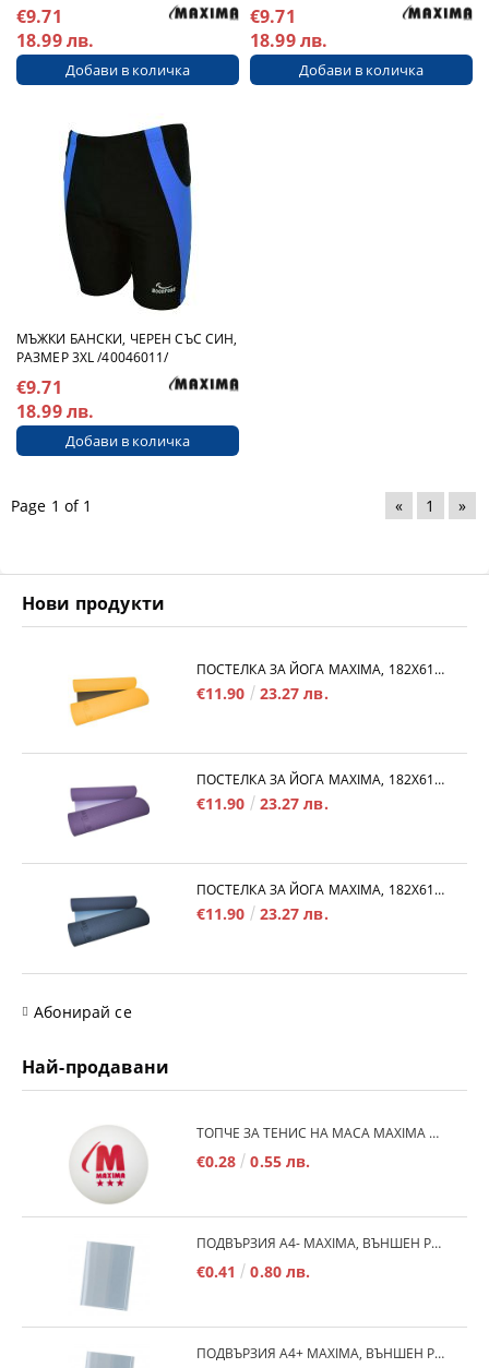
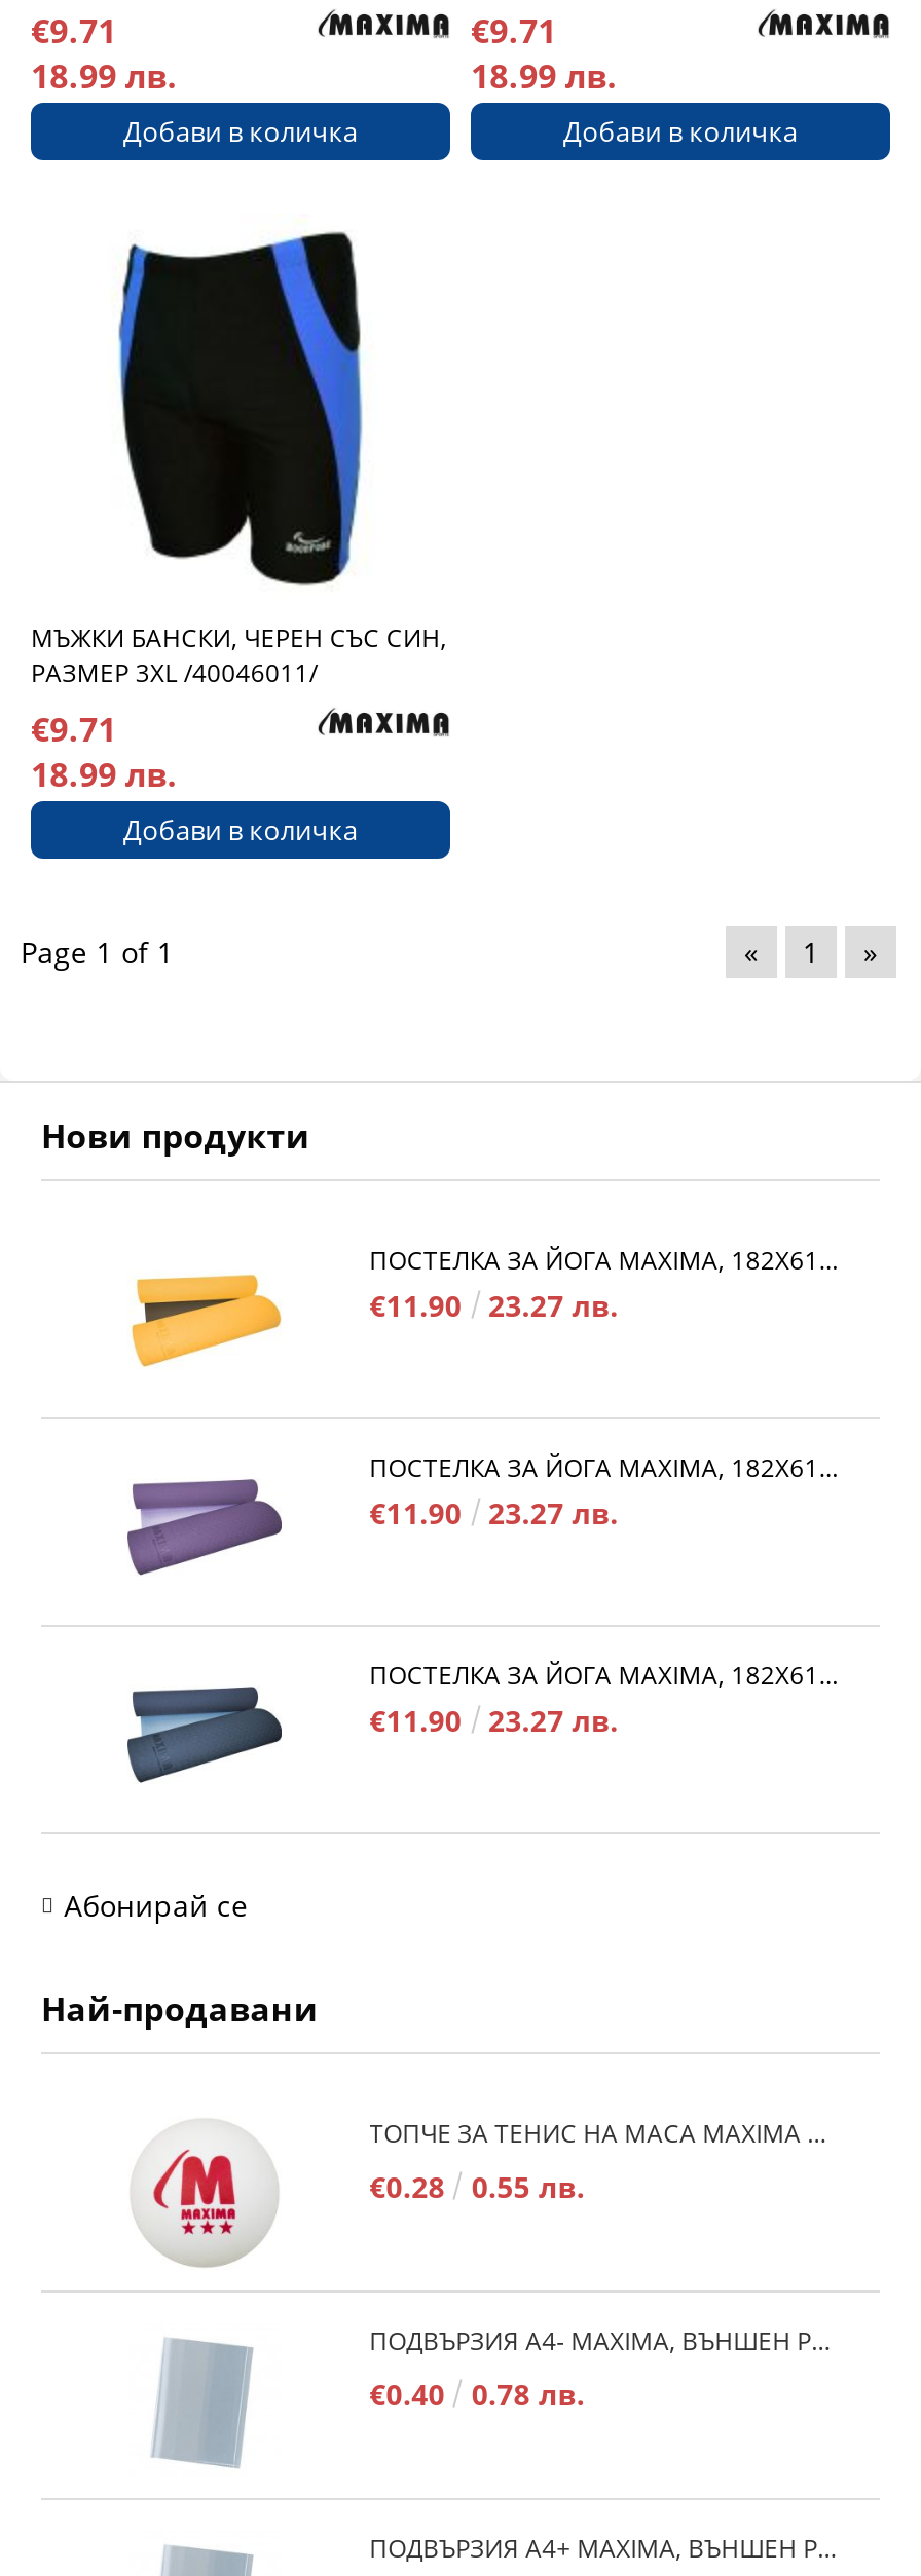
- €0.41
+ €0.40

- 0.80 лв.
+ 0.78 лв.
